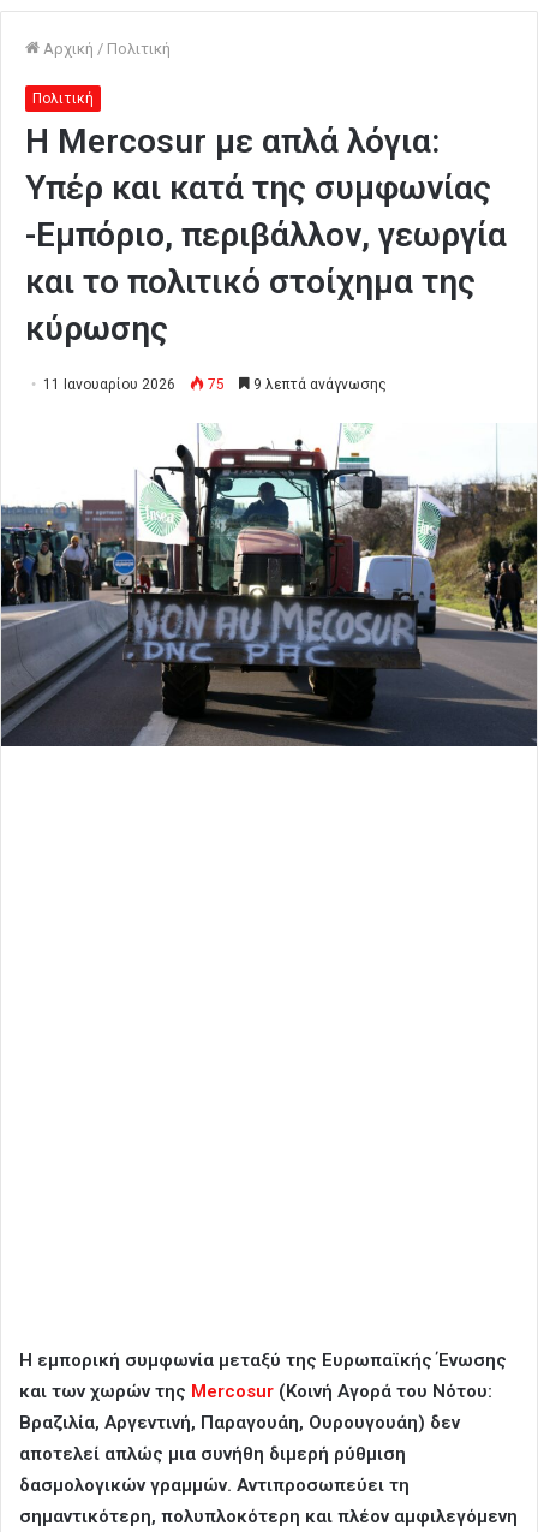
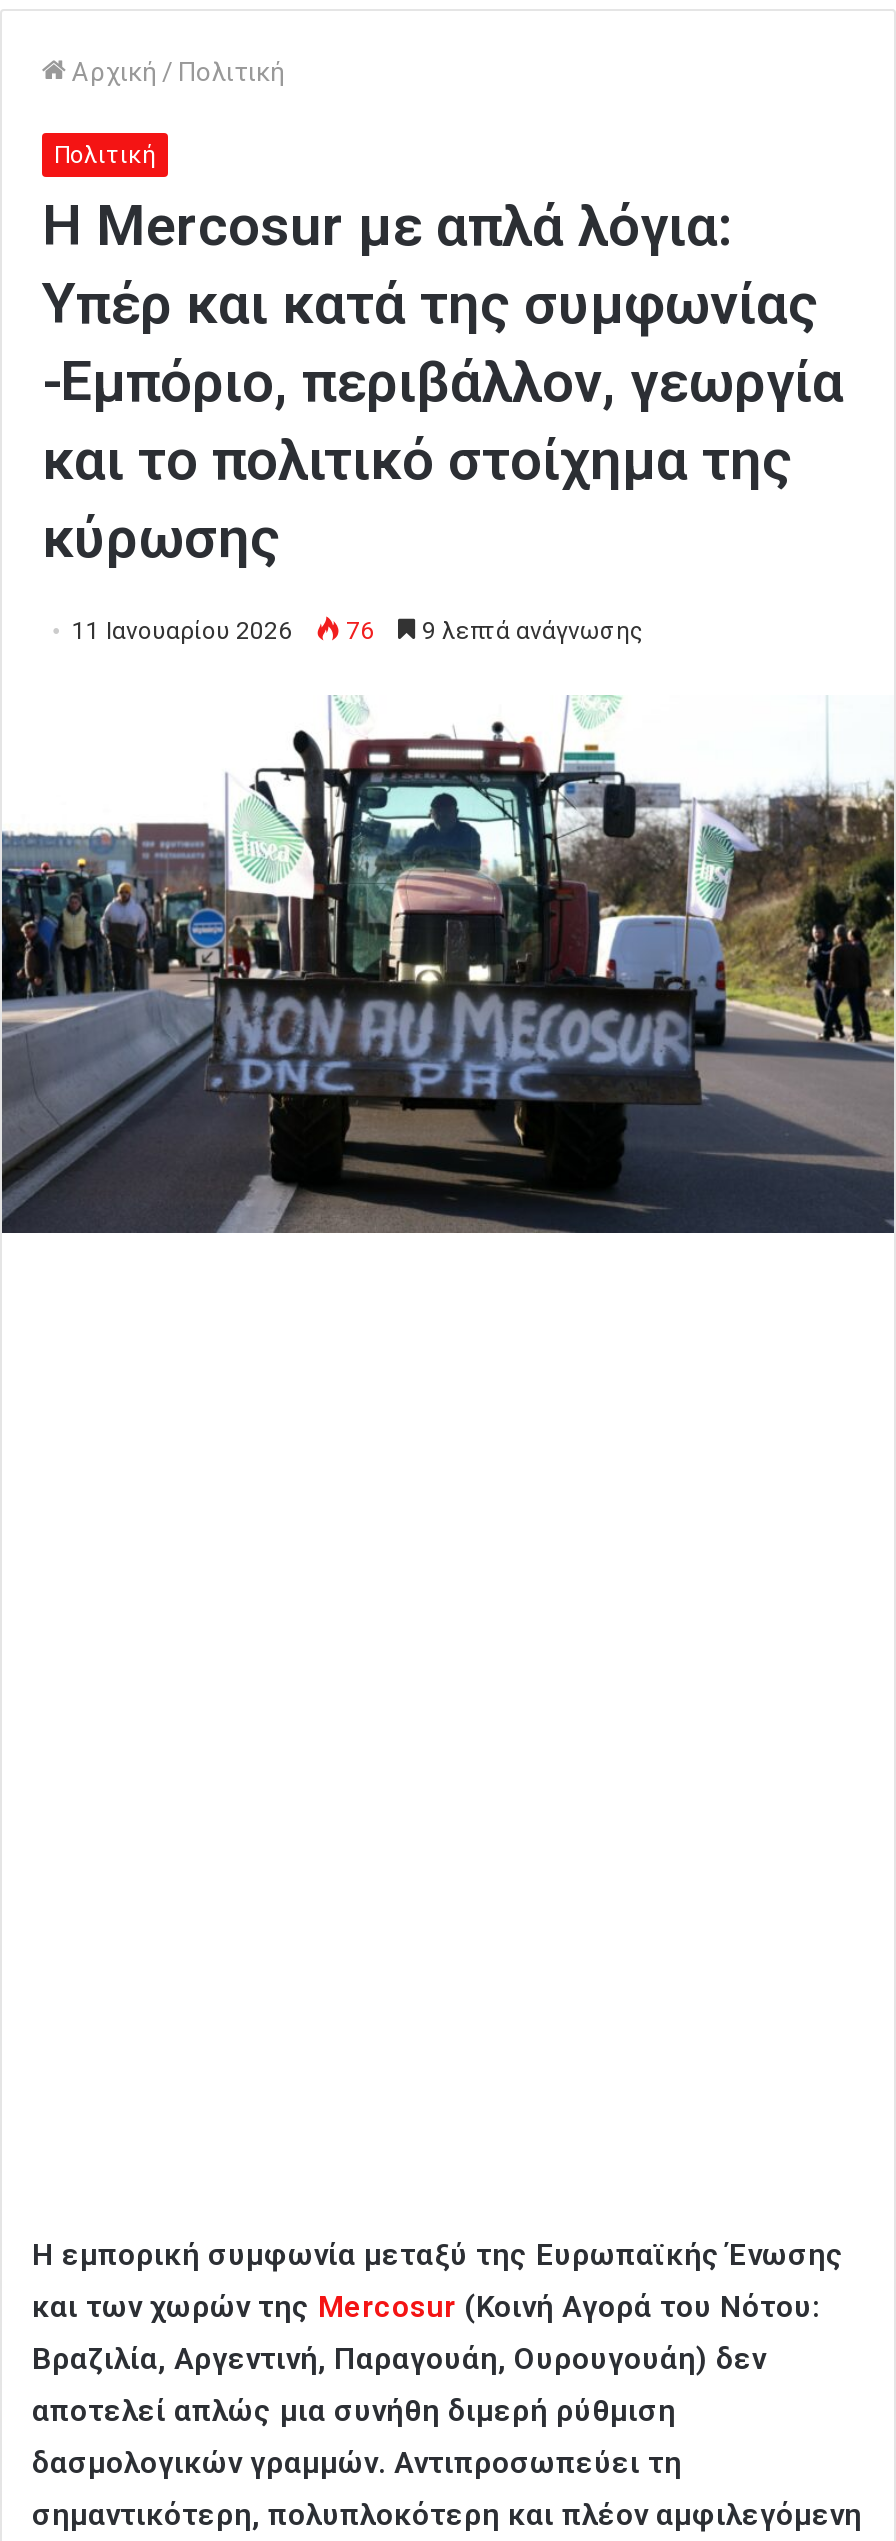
- 75
+ 76
